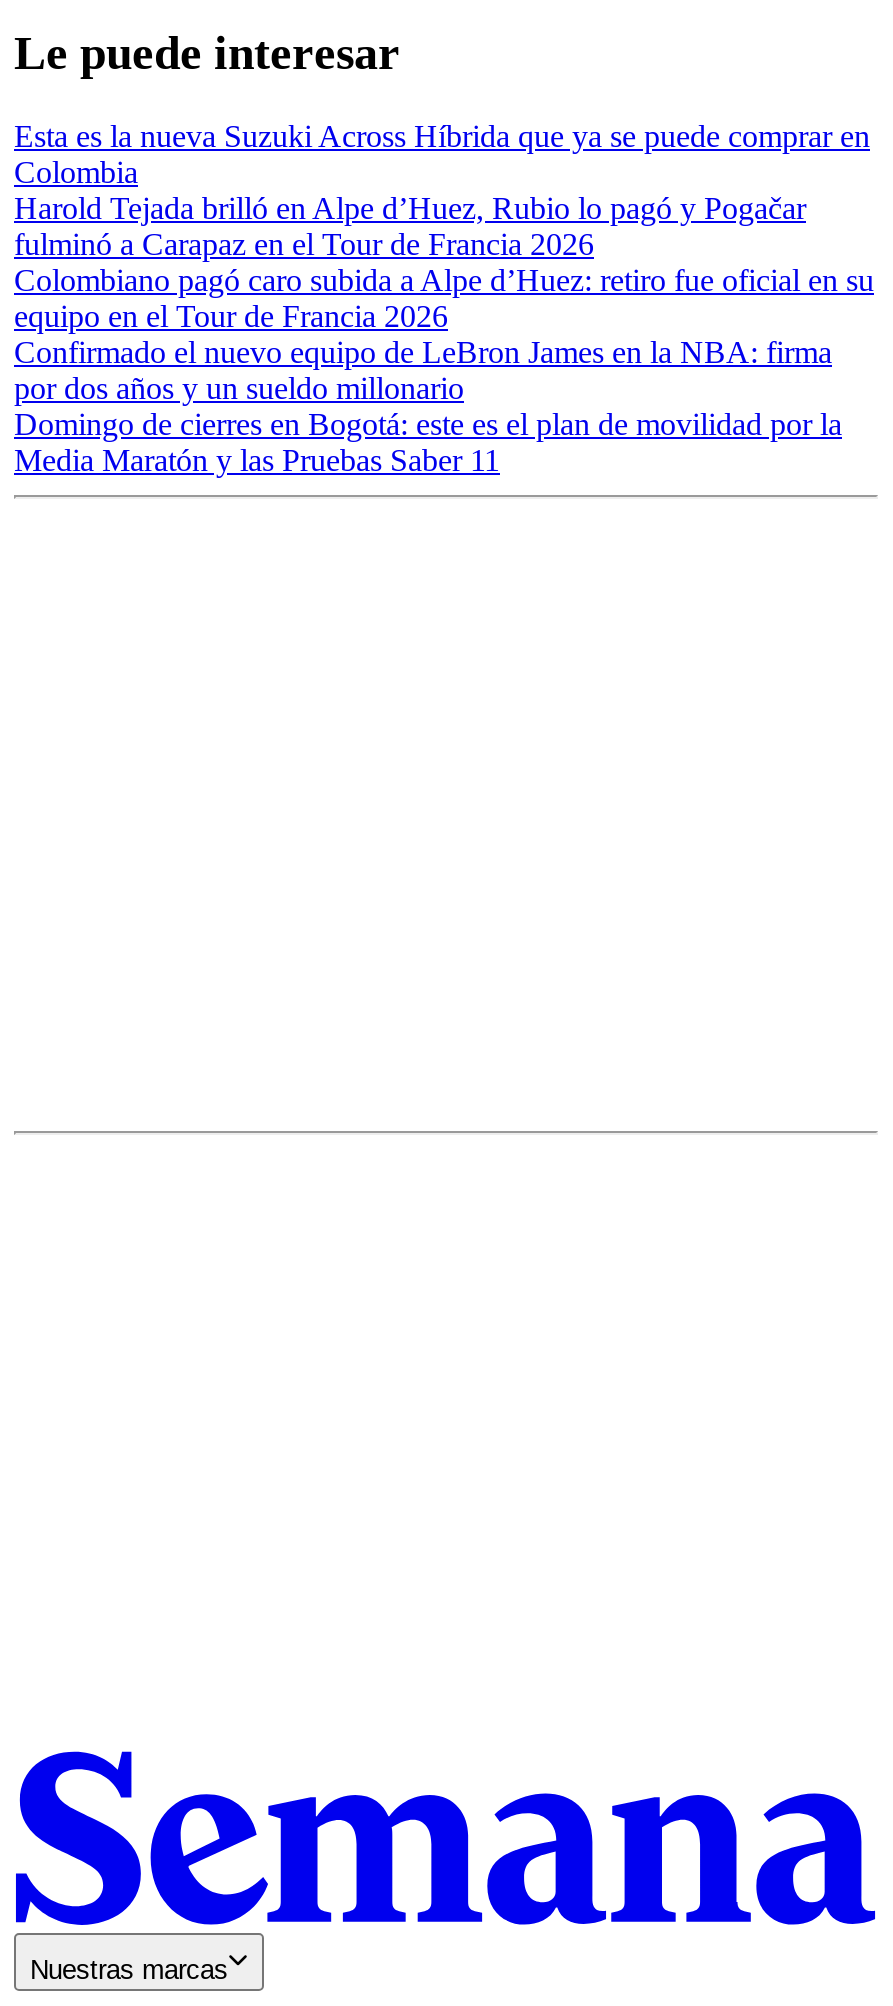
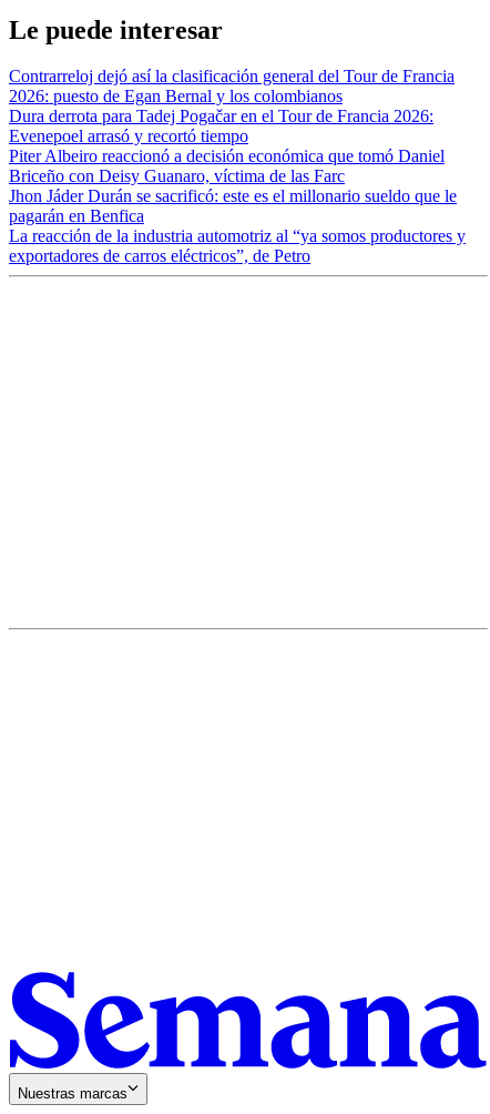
- Esta es la nueva Suzuki Across Híbrida que ya se puede comprar en
- Colombia
- Harold Tejada brilló en Alpe d’Huez, Rubio lo pagó y Pogačar
- fulminó a Carapaz en el Tour de Francia 2026
- Colombiano pagó caro subida a Alpe d’Huez: retiro fue oficial en su
- equipo en el Tour de Francia 2026
- Confirmado el nuevo equipo de LeBron James en la NBA: firma
- por dos años y un sueldo millonario
- Domingo de cierres en Bogotá: este es el plan de movilidad por la
- Media Maratón y las Pruebas Saber 11
+ Contrarreloj dejó así la clasificación general del Tour de Francia
+ 2026: puesto de Egan Bernal y los colombianos
+ Dura derrota para Tadej Pogačar en el Tour de Francia 2026:
+ Evenepoel arrasó y recortó tiempo
+ Piter Albeiro reaccionó a decisión económica que tomó Daniel
+ Briceño con Deisy Guanaro, víctima de las Farc
+ Jhon Jáder Durán se sacrificó: este es el millonario sueldo que le
+ pagarán en Benfica
+ La reacción de la industria automotriz al “ya somos productores y
+ exportadores de carros eléctricos”, de Petro
